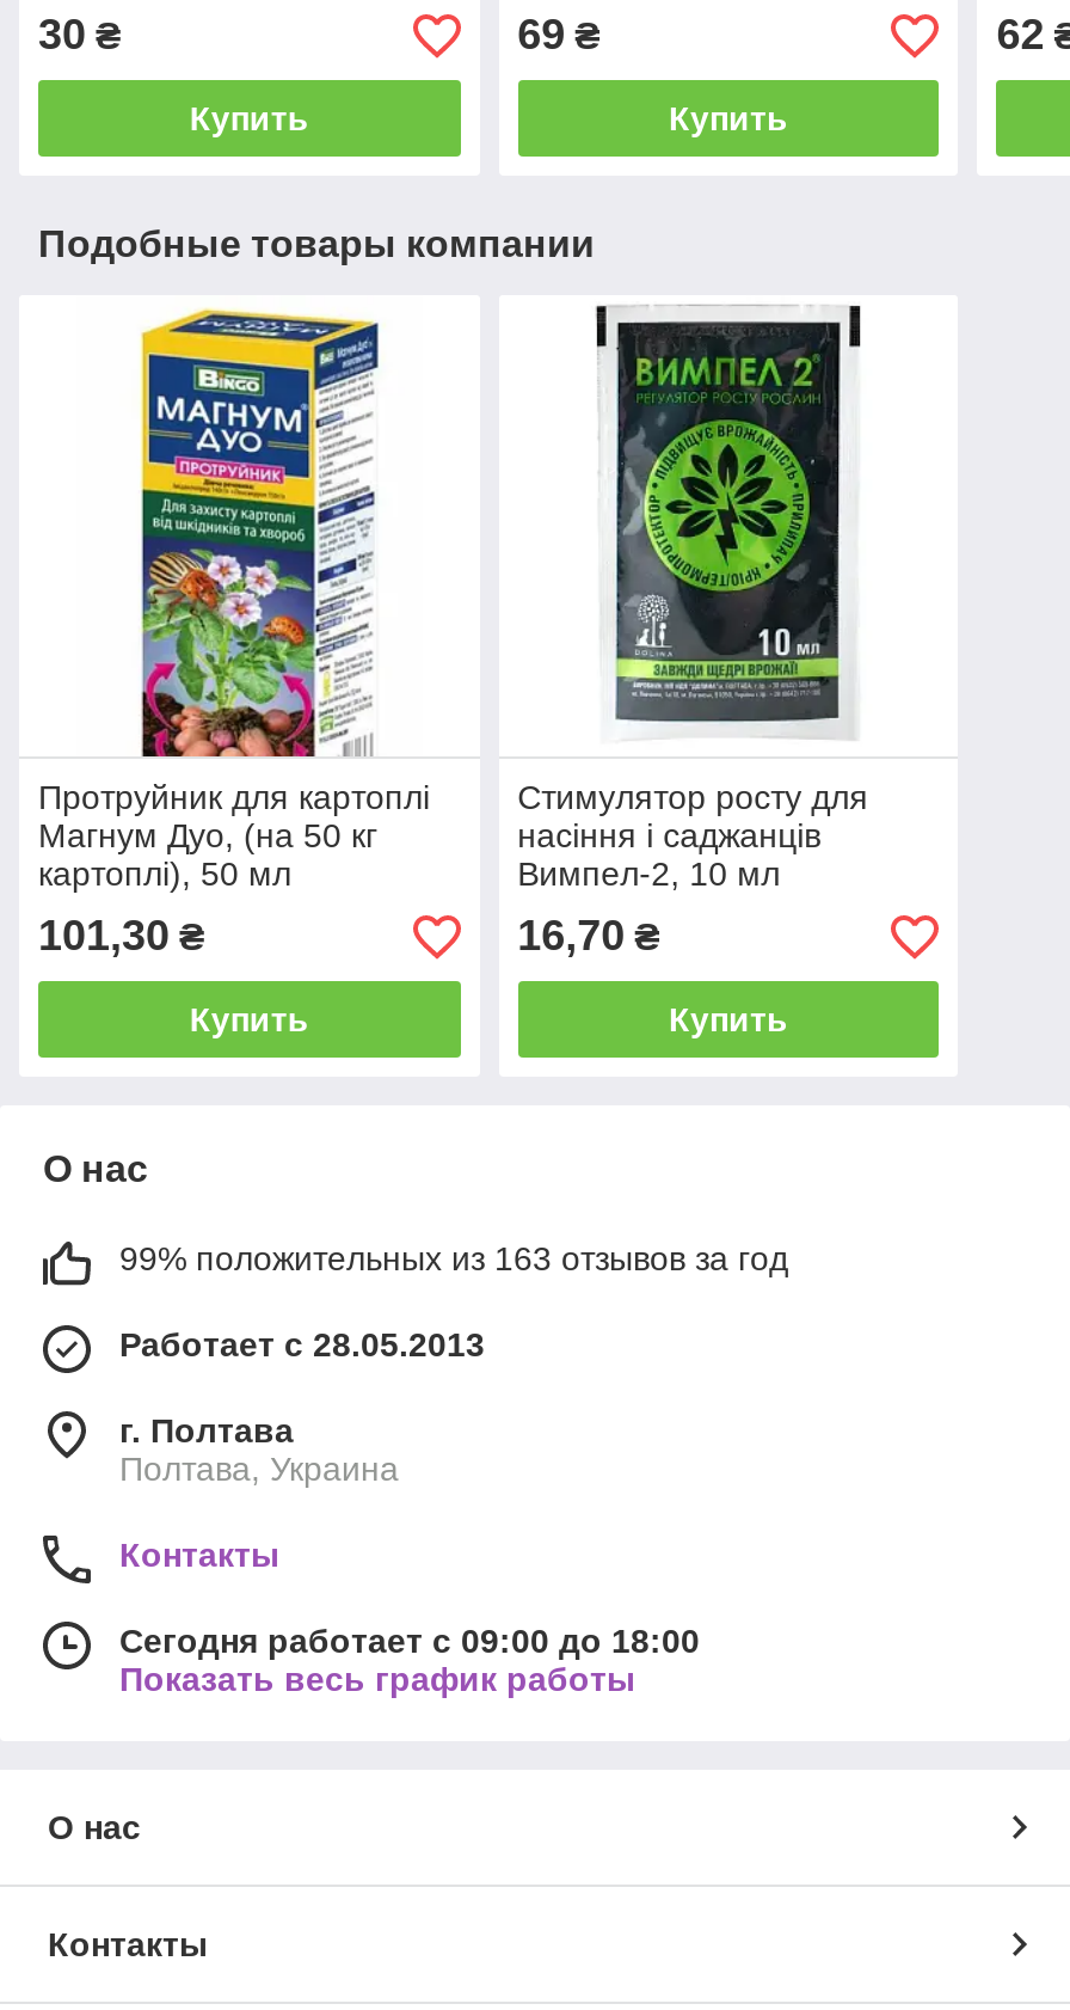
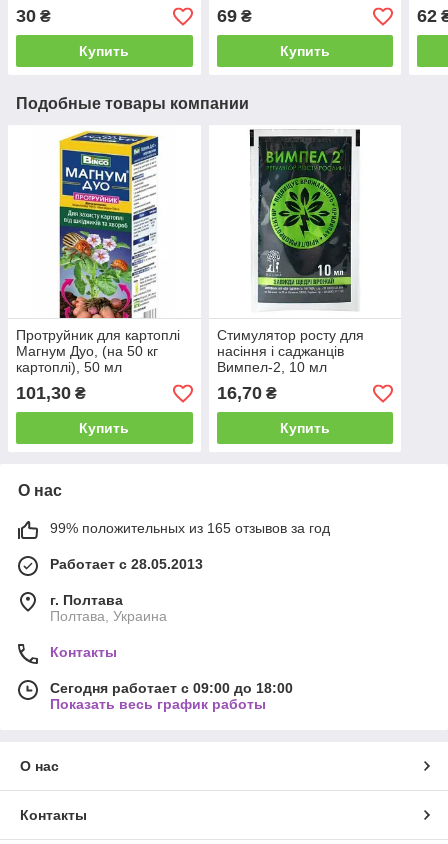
- 99% положительных из 163 отзывов за год
+ 99% положительных из 165 отзывов за год
